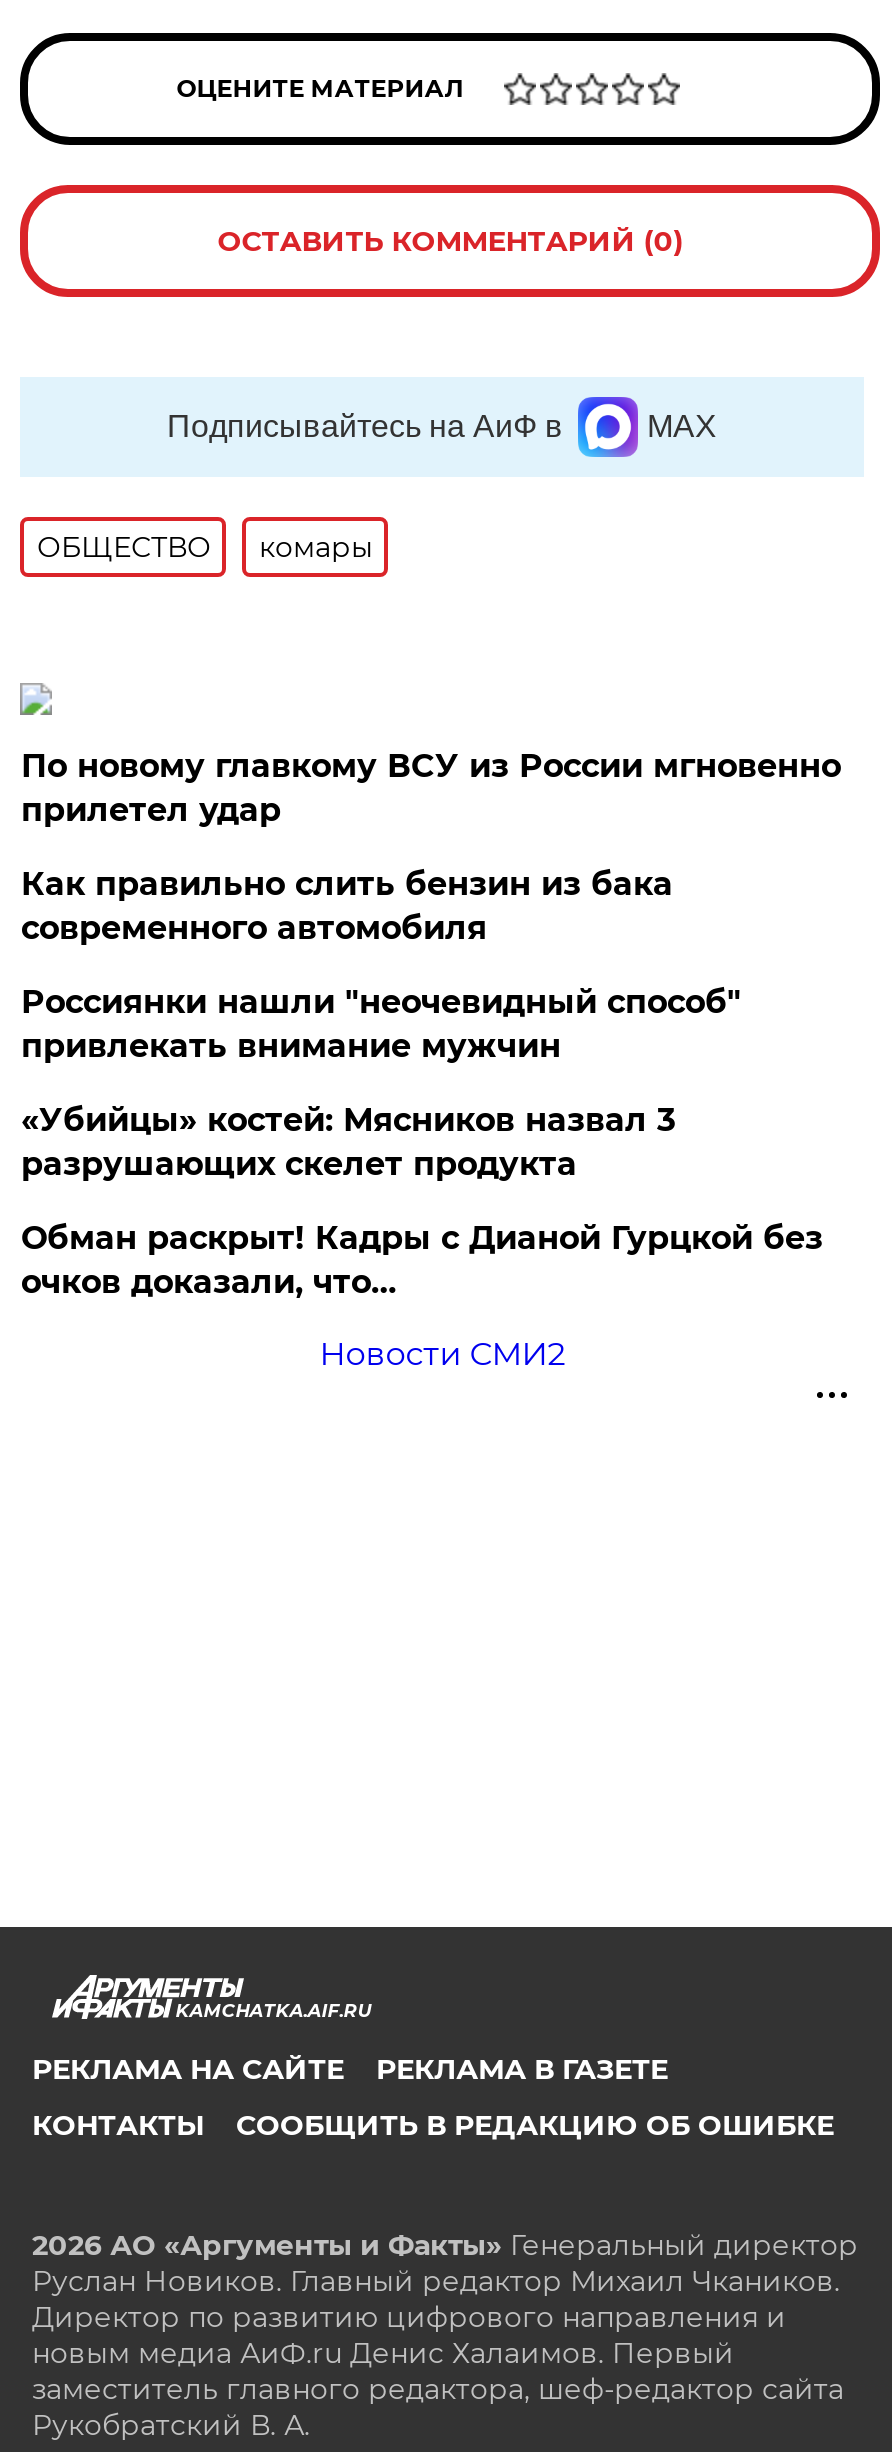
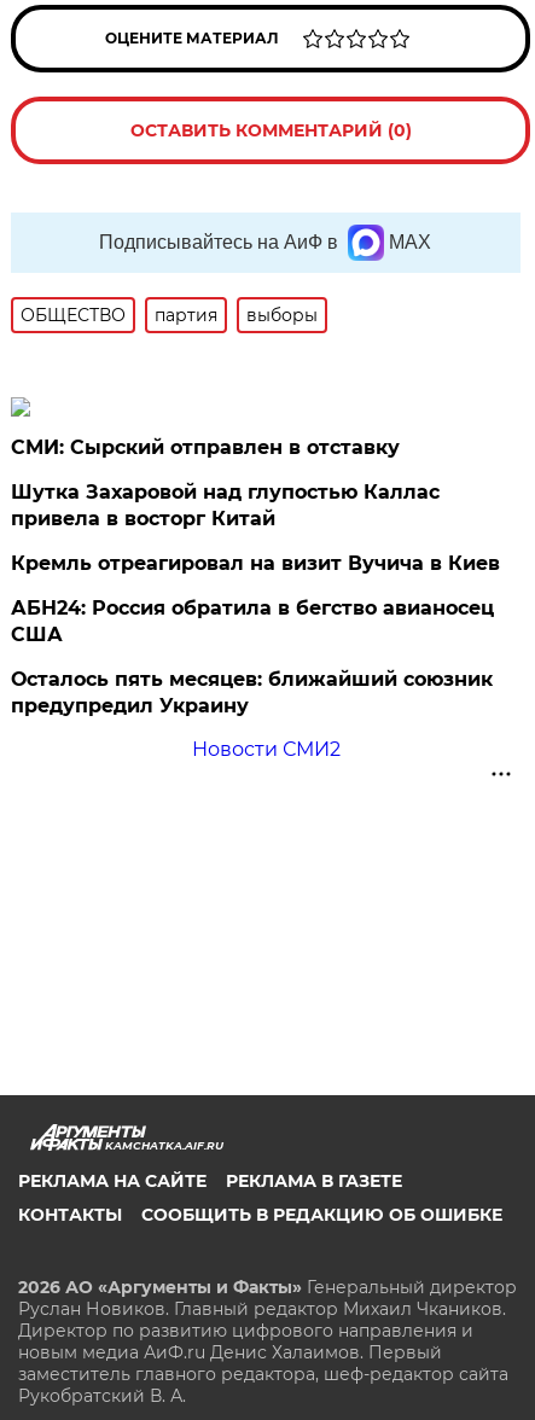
- комары
+ партия
+ выборы

- По новому главкому ВСУ из России мгновенно
- прилетел удар
+ СМИ: Сырский отправлен в отставку

- Как правильно слить бензин из бака
- современного автомобиля
+ Шутка Захаровой над глупостью Каллас
+ привела в восторг Китай

- Россиянки нашли "неочевидный способ"
- привлекать внимание мужчин
+ Кремль отреагировал на визит Вучича в Киев

- «Убийцы» костей: Мясников назвал 3
- разрушающих скелет продукта
+ АБН24: Россия обратила в бегство авианосец
+ США

- Обман раскрыт! Кадры с Дианой Гурцкой без
- очков доказали, что…
+ Осталось пять месяцев: ближайший союзник
+ предупредил Украину
